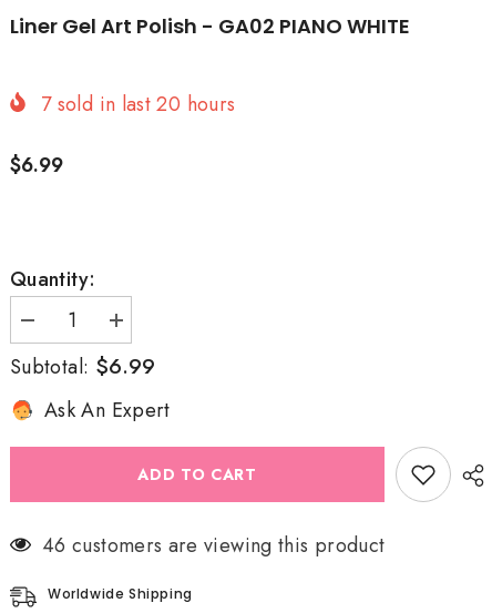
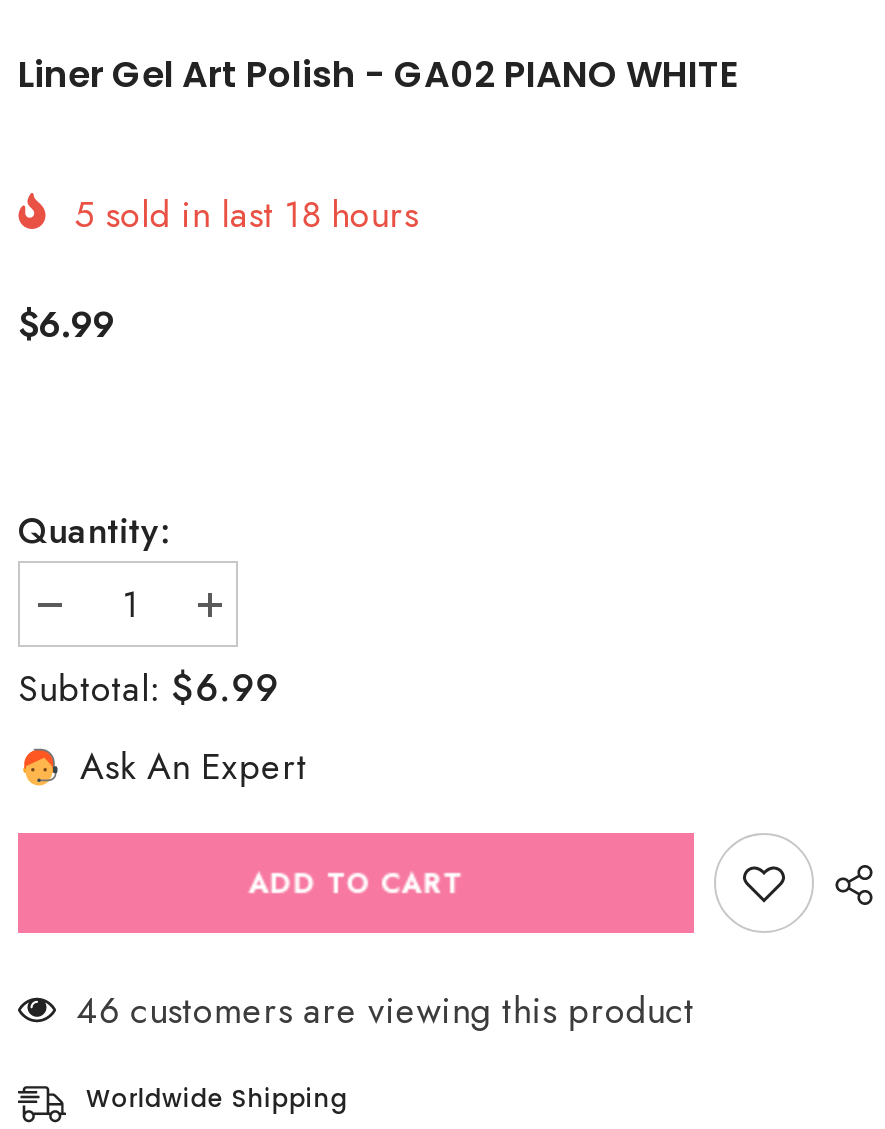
- 7 sold in last 20 hours
+ 5 sold in last 18 hours
